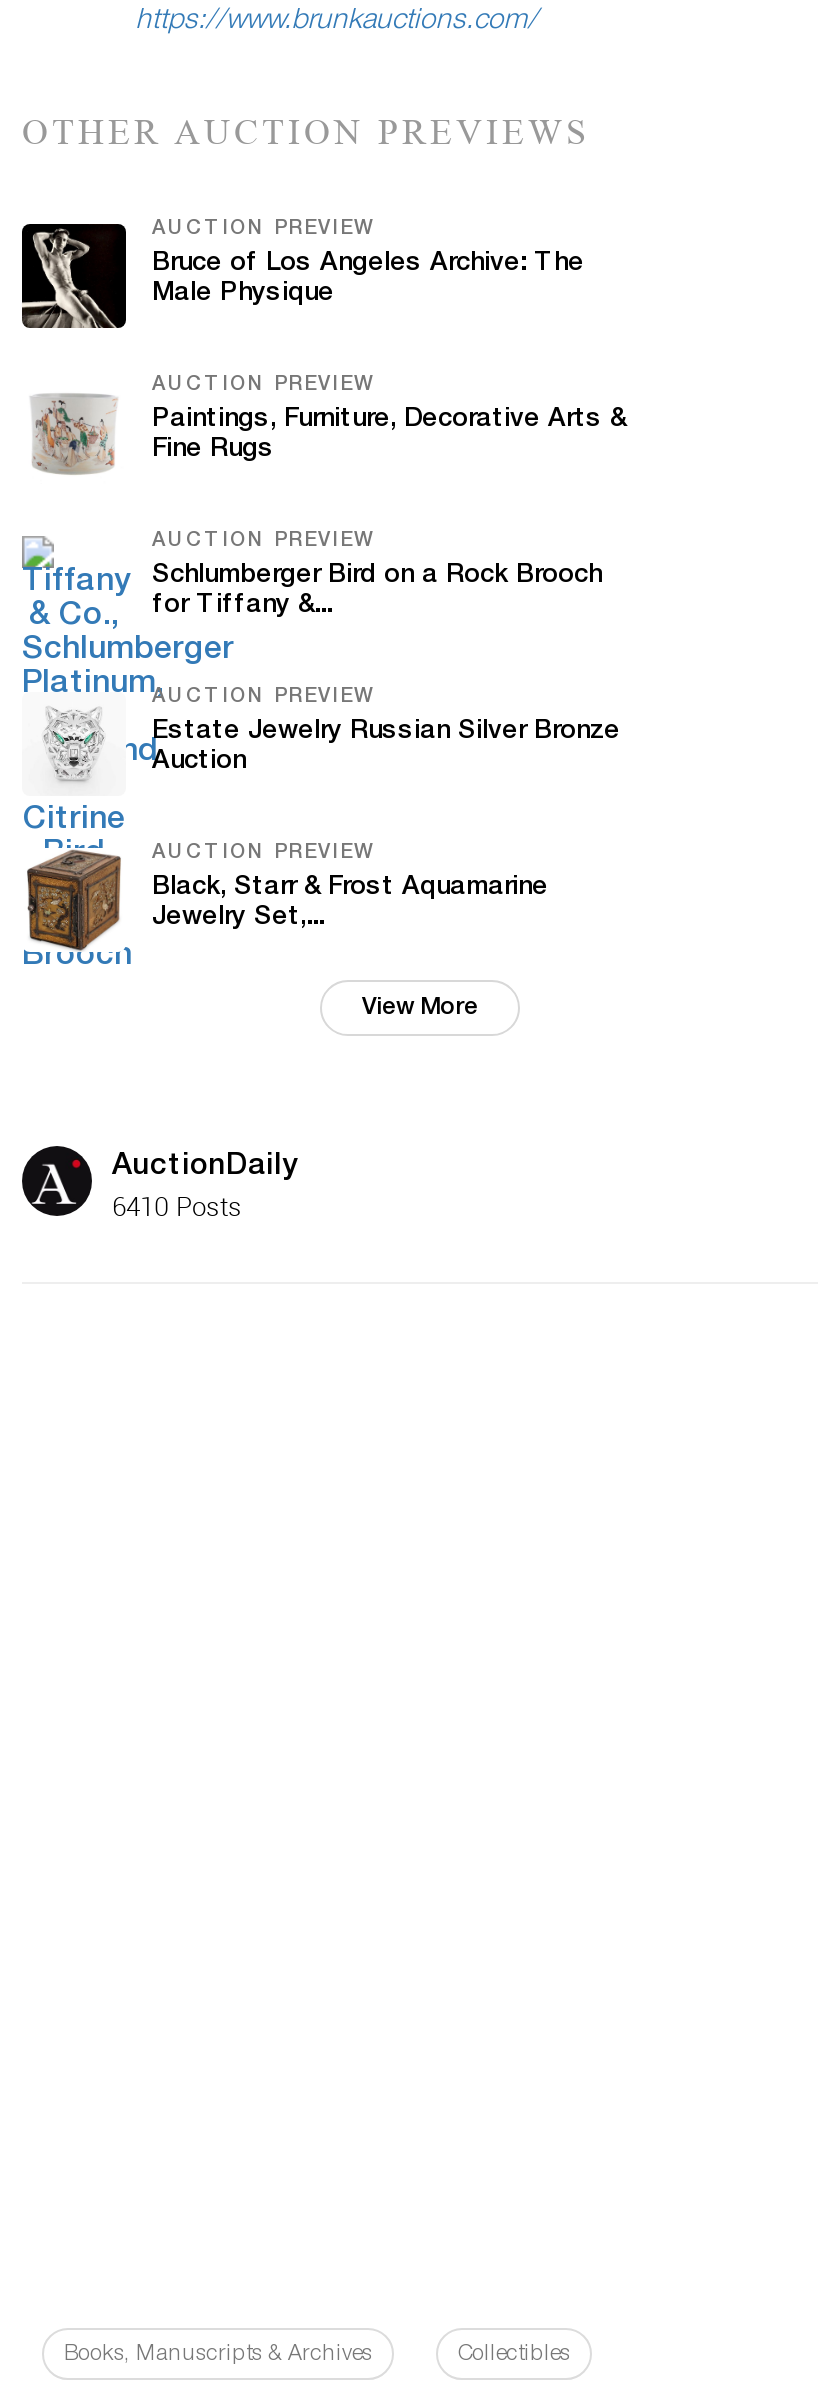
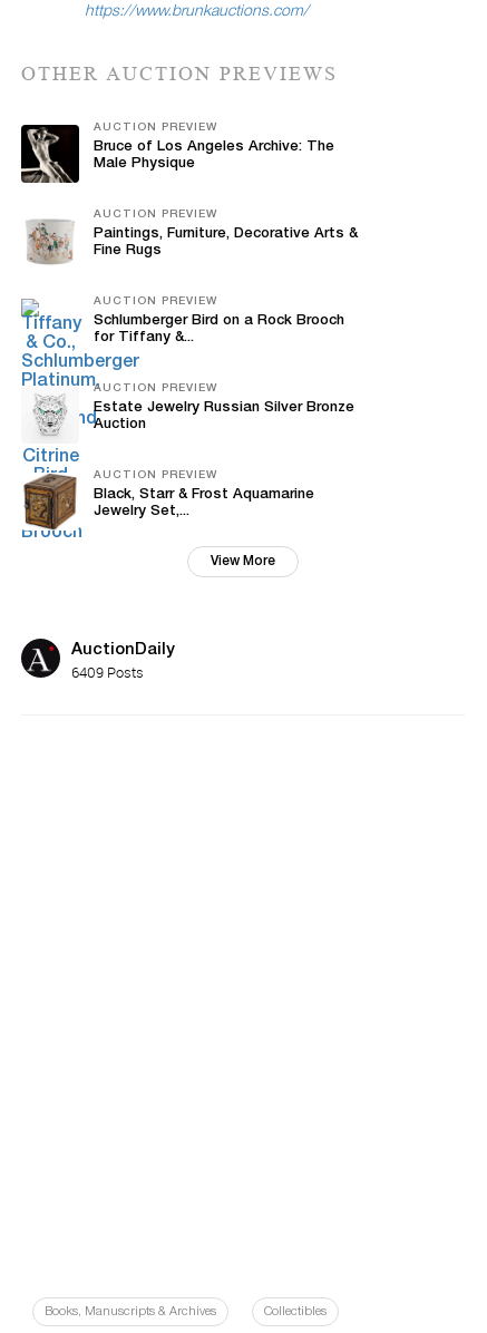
- 6410 Posts
+ 6409 Posts
